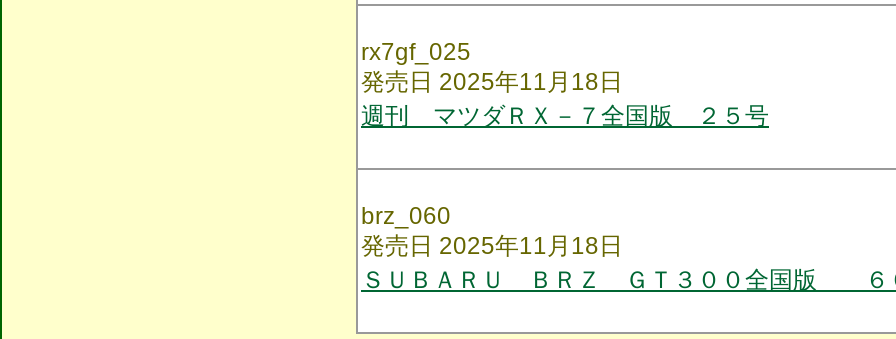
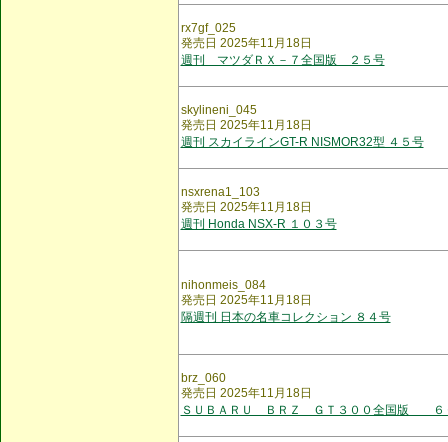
+ skylineni_045
+ 発売日 2025年11月18日
+ 週刊 スカイラインGT-R NISMOR32型 ４５号

+ nsxrena1_103
+ 発売日 2025年11月18日
+ 週刊 Honda NSX-R １０３号

+ nihonmeis_084
+ 発売日 2025年11月18日
+ 隔週刊 日本の名車コレクション ８４号
